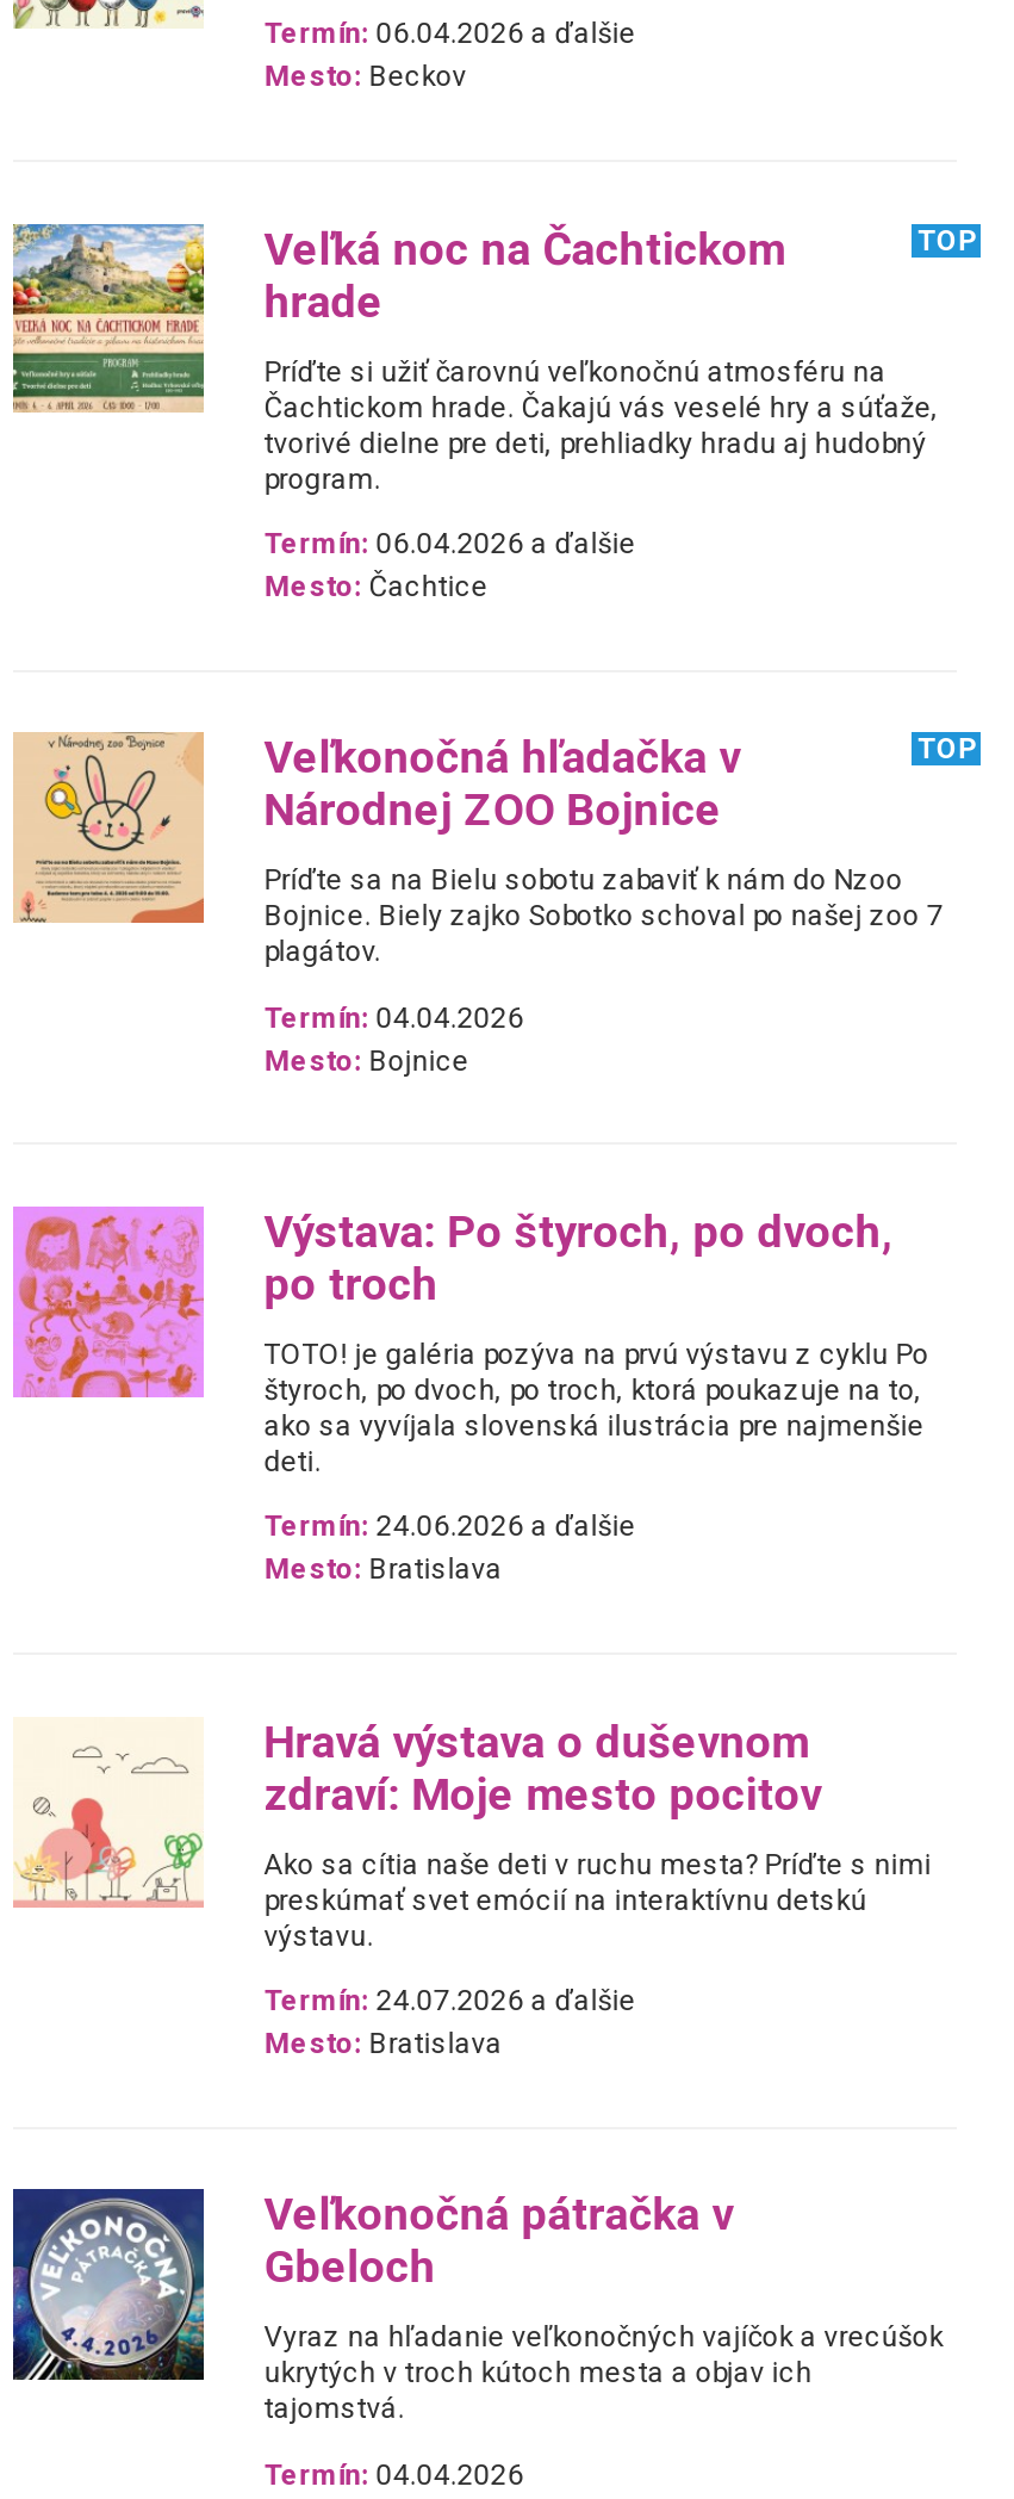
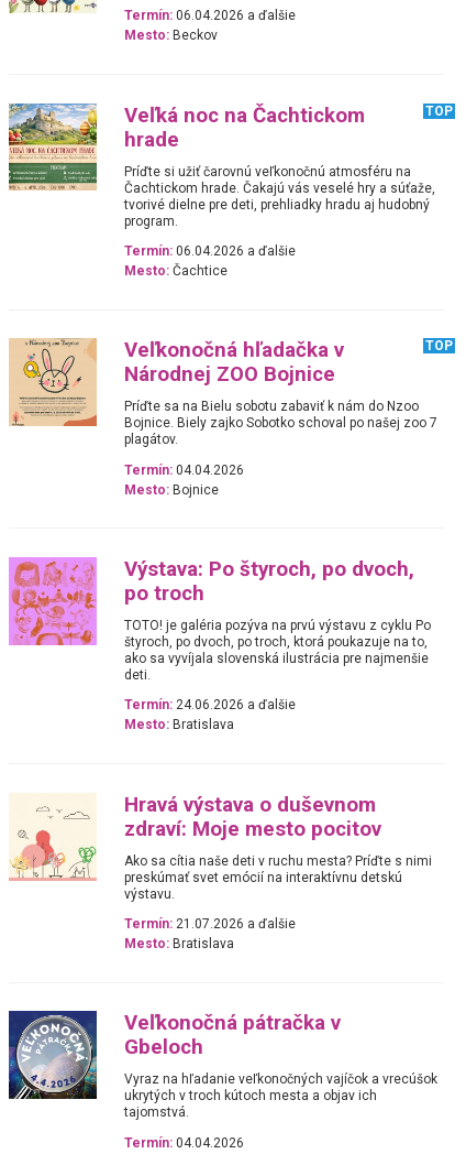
- Termín: 24.07.2026 a ďalšie
+ Termín: 21.07.2026 a ďalšie
